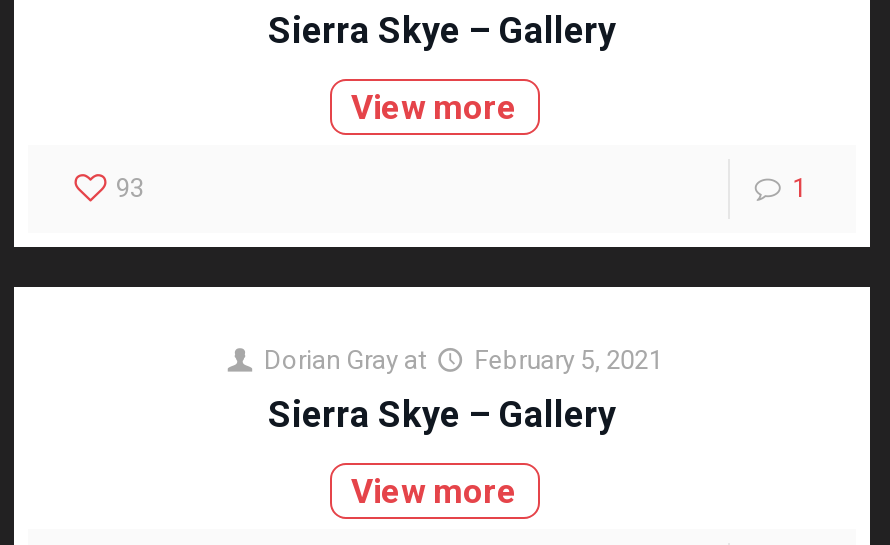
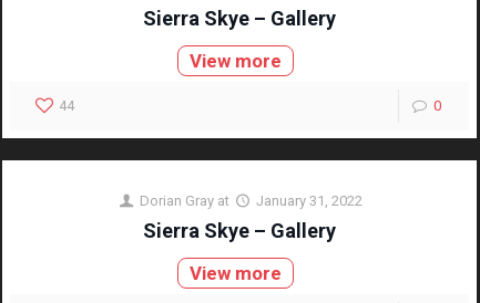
- 93
+ 44

- 1
+ 0

- Dorian Gray at February 5, 2021
+ Dorian Gray at January 31, 2022
